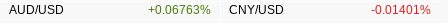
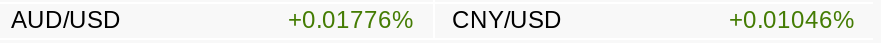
- +0.06763% CNY/USD
+ +0.01776% CNY/USD

- -0.01401%
+ +0.01046%
